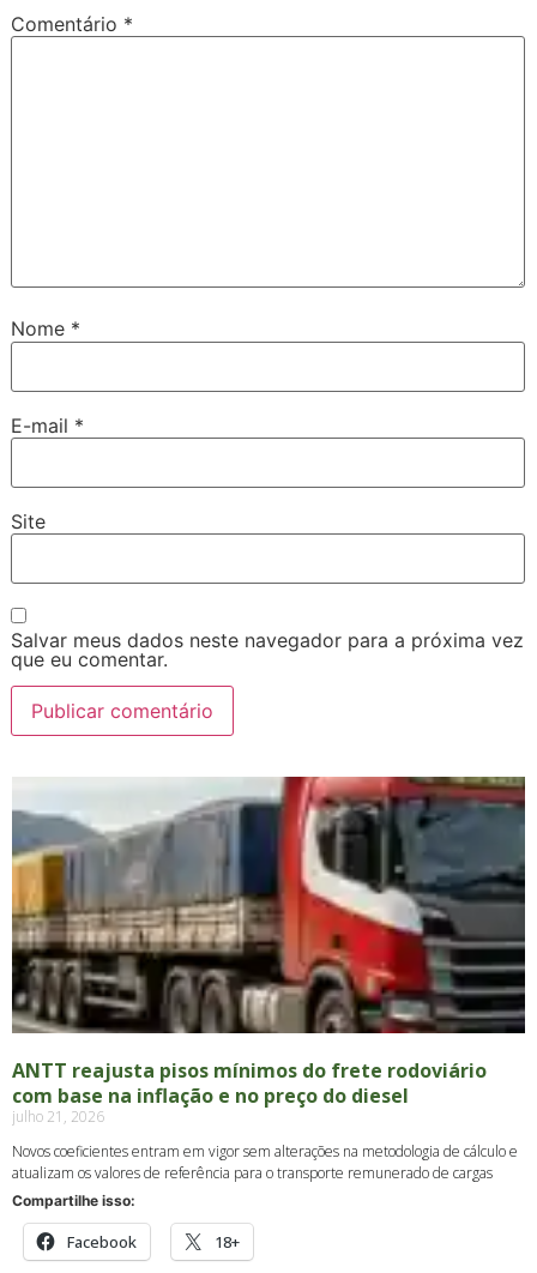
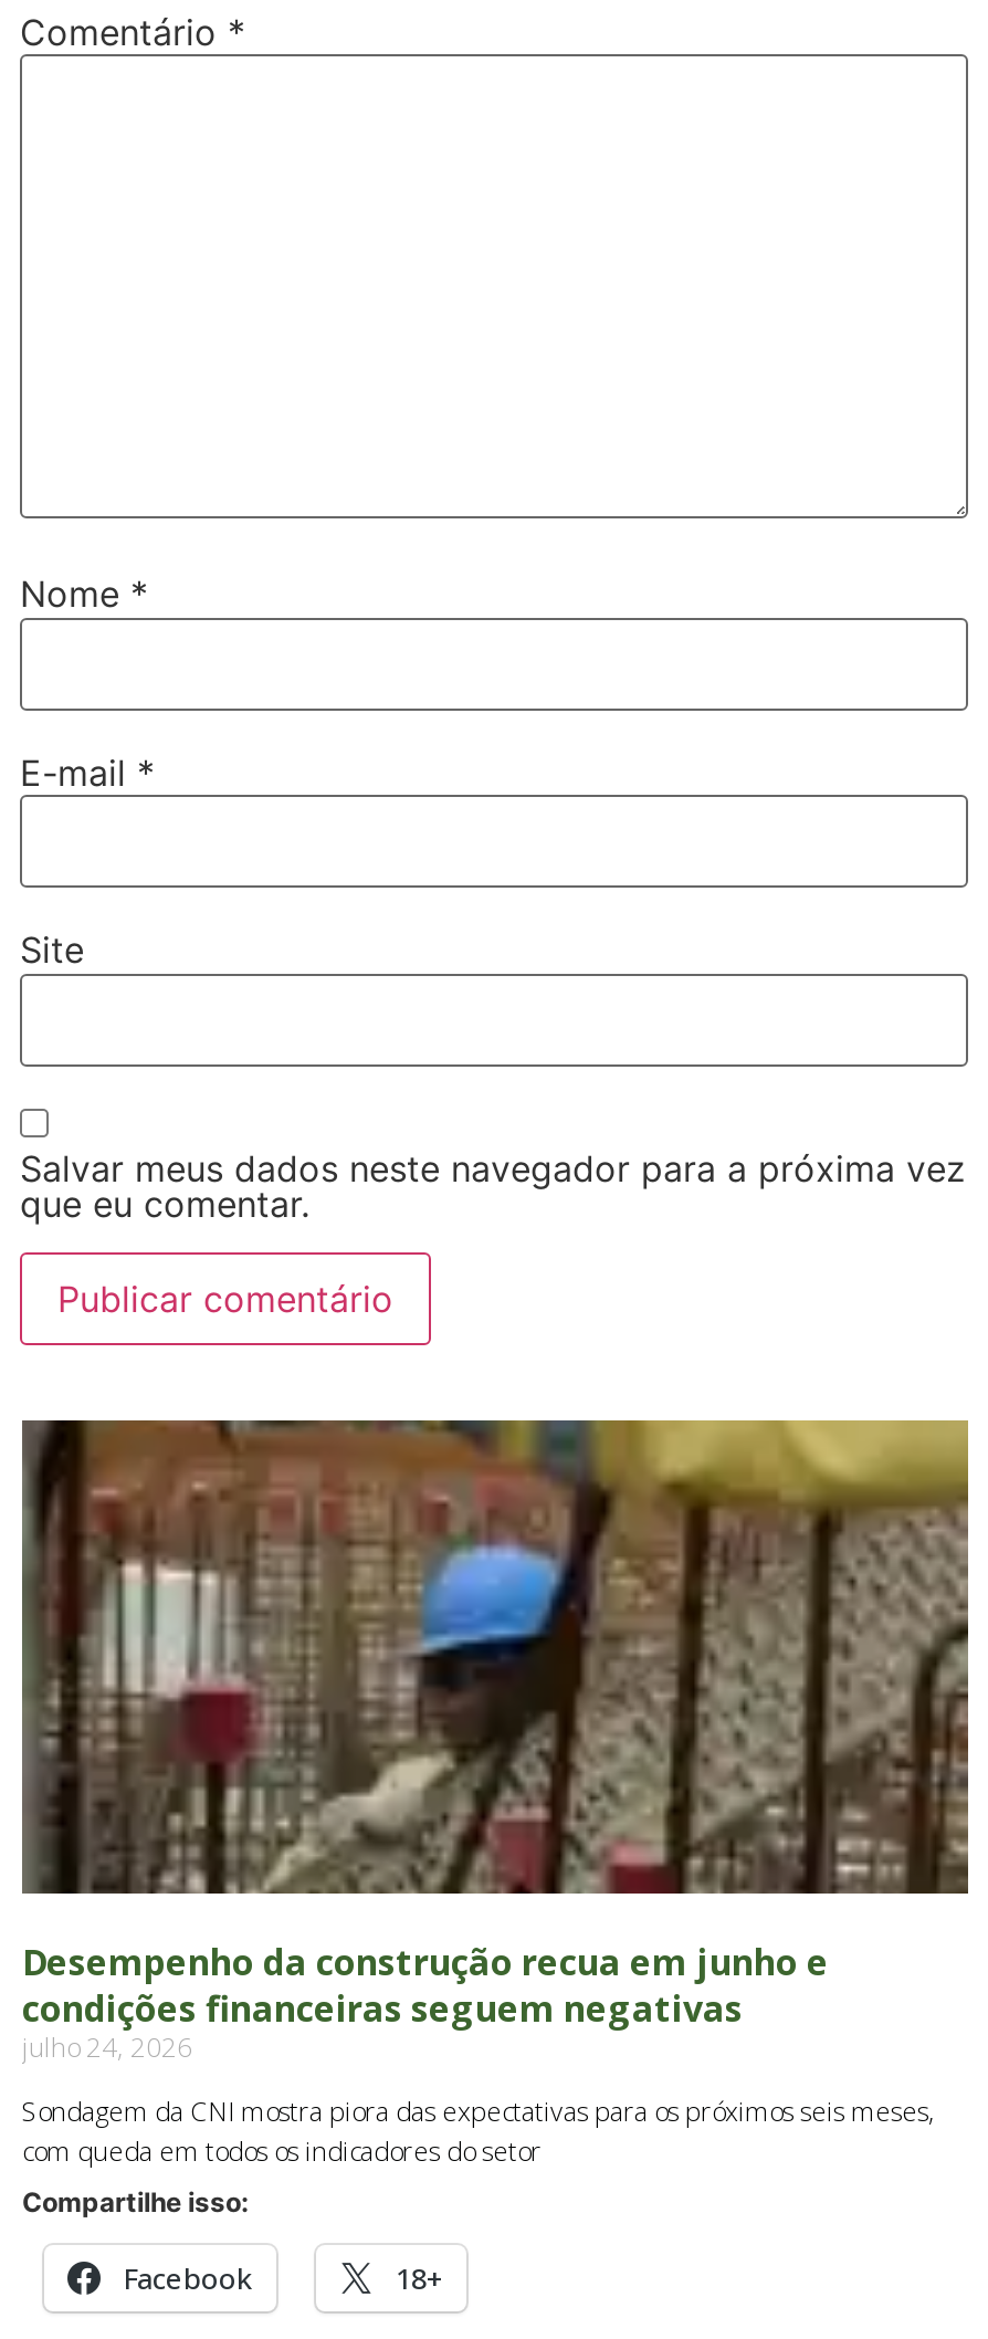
- [image]
- ANTT reajusta pisos mínimos do frete rodoviário
- com base na inflação e no preço do diesel
- julho 21, 2026
+ [image]
+ Desempenho da construção recua em junho e
+ condições financeiras seguem negativas
+ julho 24, 2026

- Novos coeficientes entram em vigor sem alterações na metodologia de cálculo e
- atualizam os valores de referência para o transporte remunerado de cargas
+ Sondagem da CNI mostra piora das expectativas para os próximos seis meses,
+ com queda em todos os indicadores do setor
